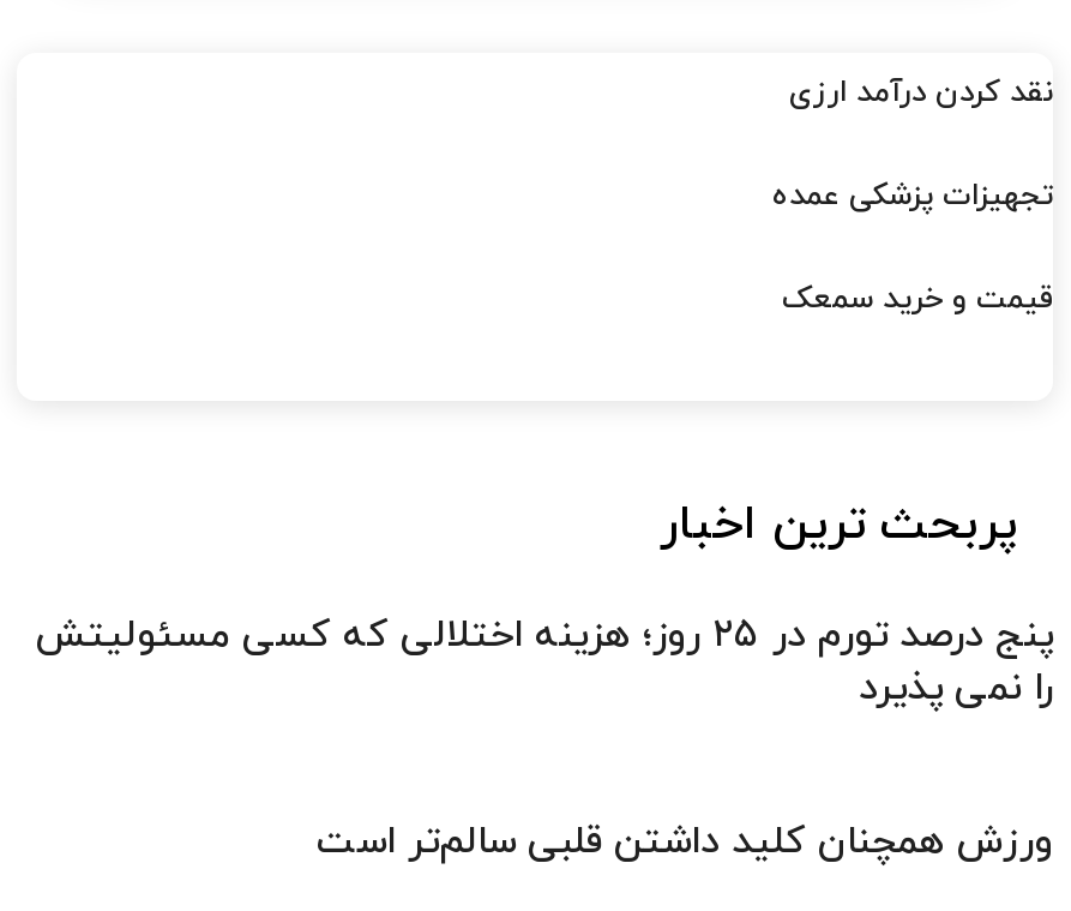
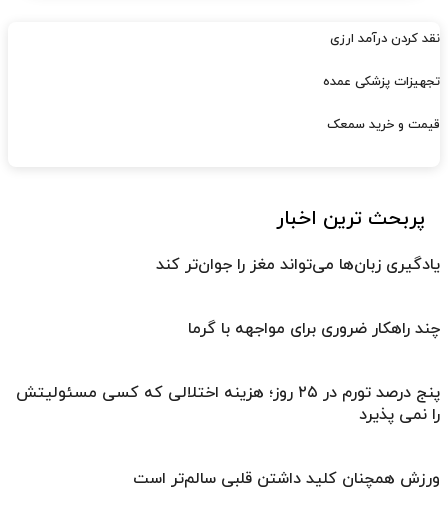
+ یادگیری زبان‌ها می‌تواند مغز را جوان‌تر کند
+ چند راهکار ضروری برای مواجهه با گرما
